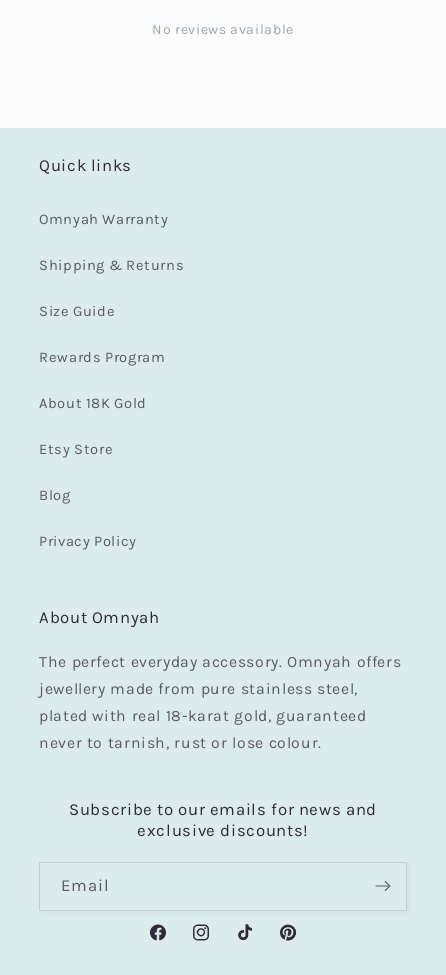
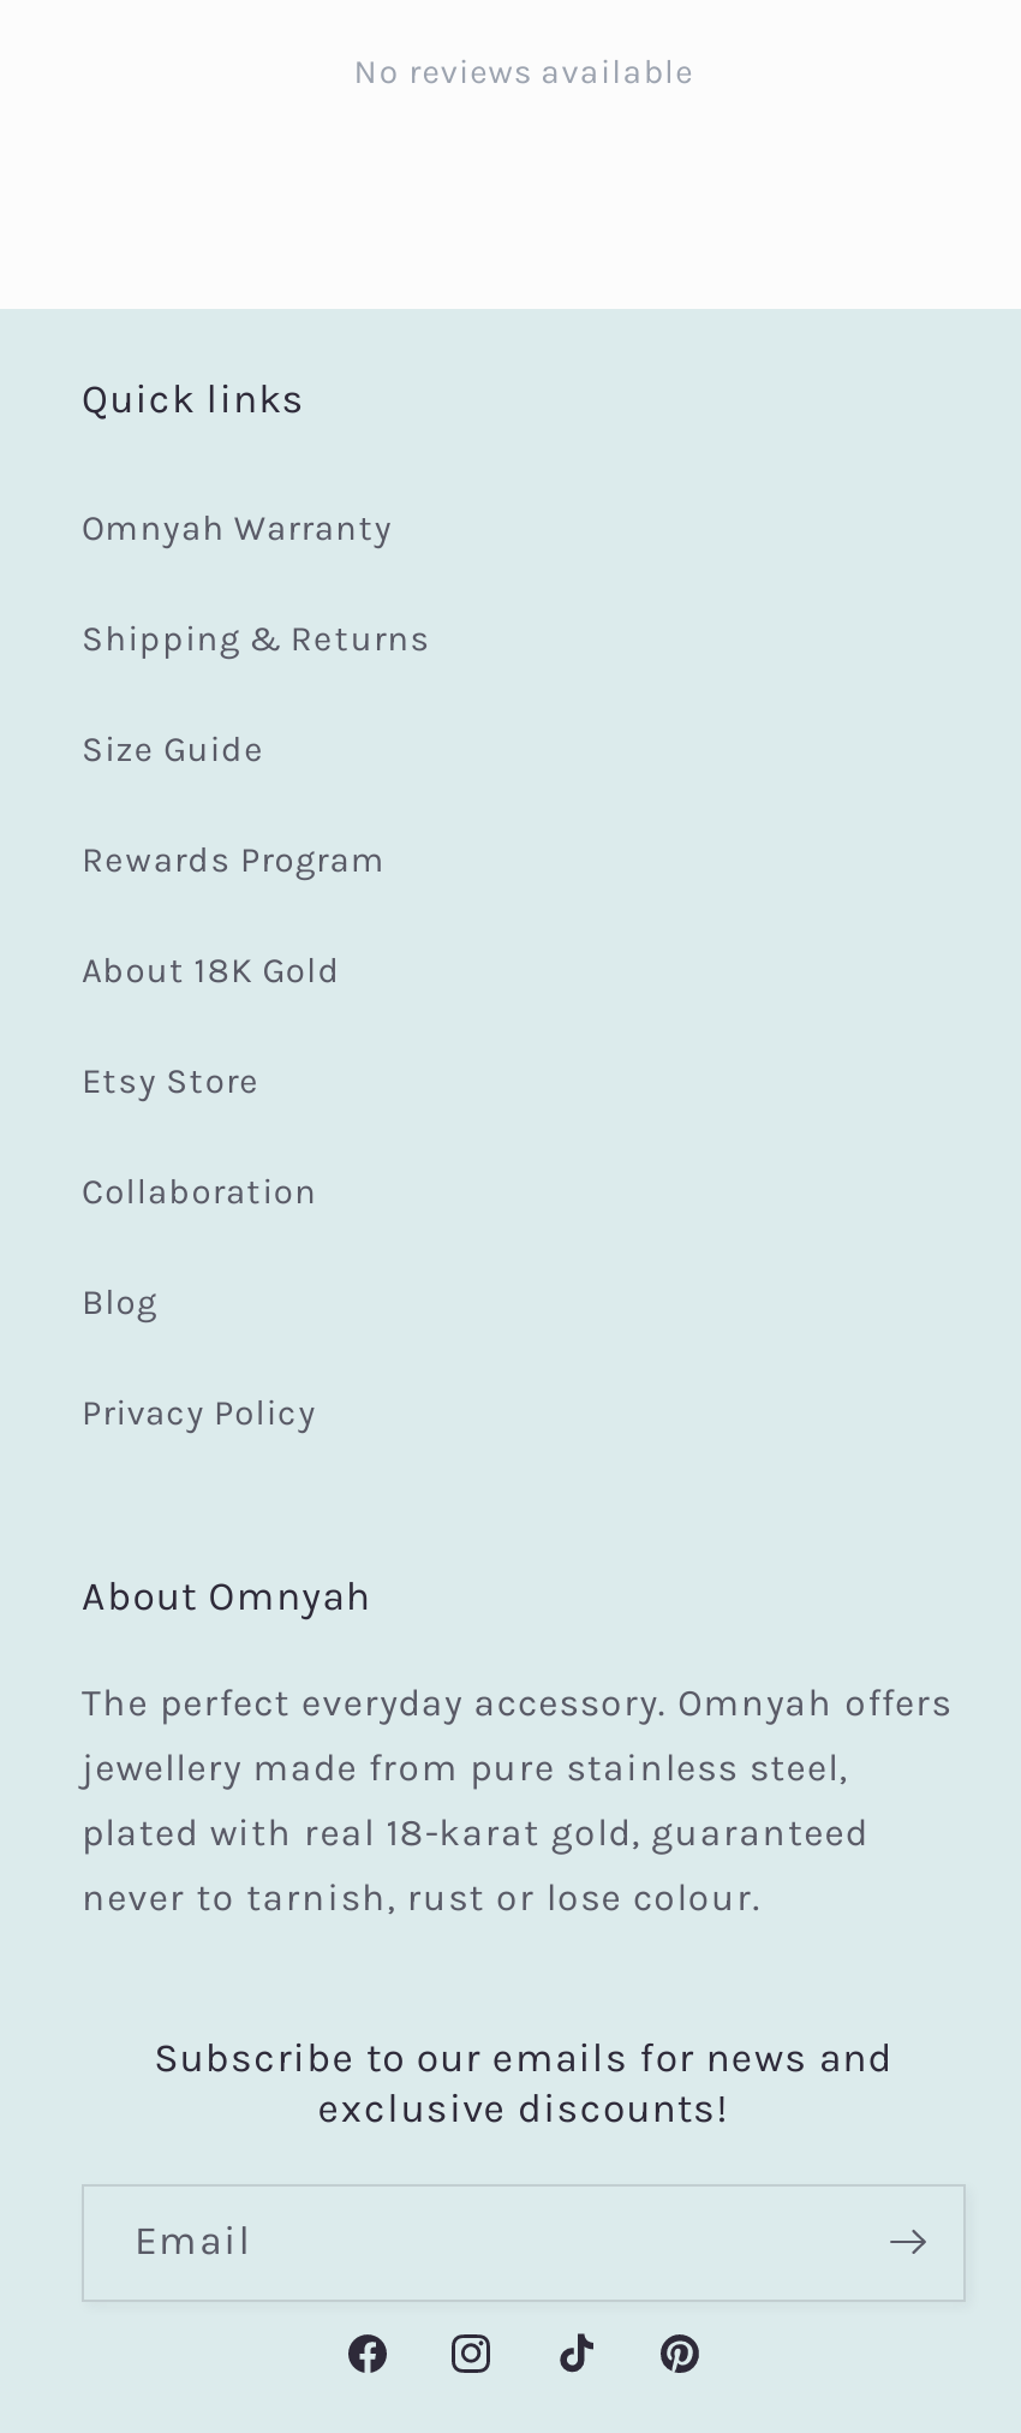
+ Collaboration
